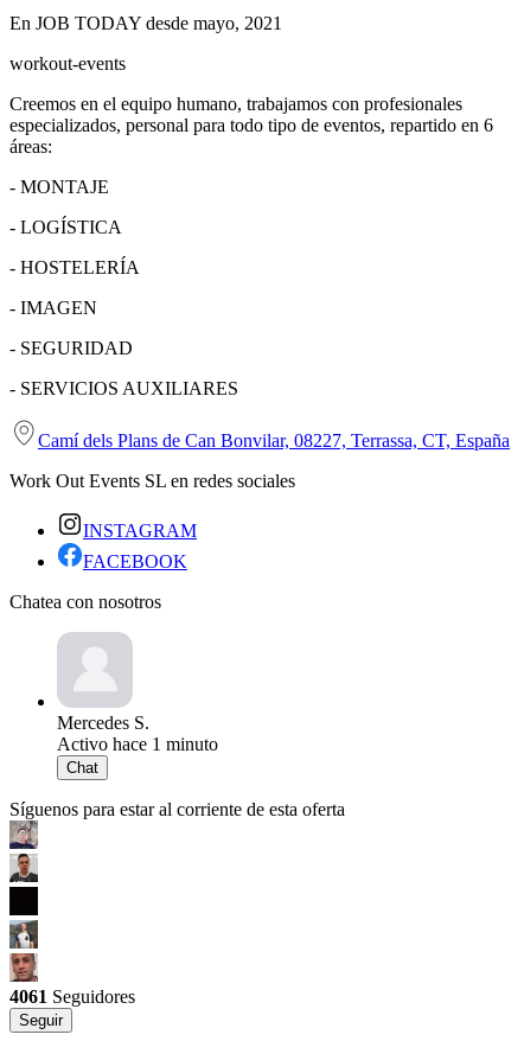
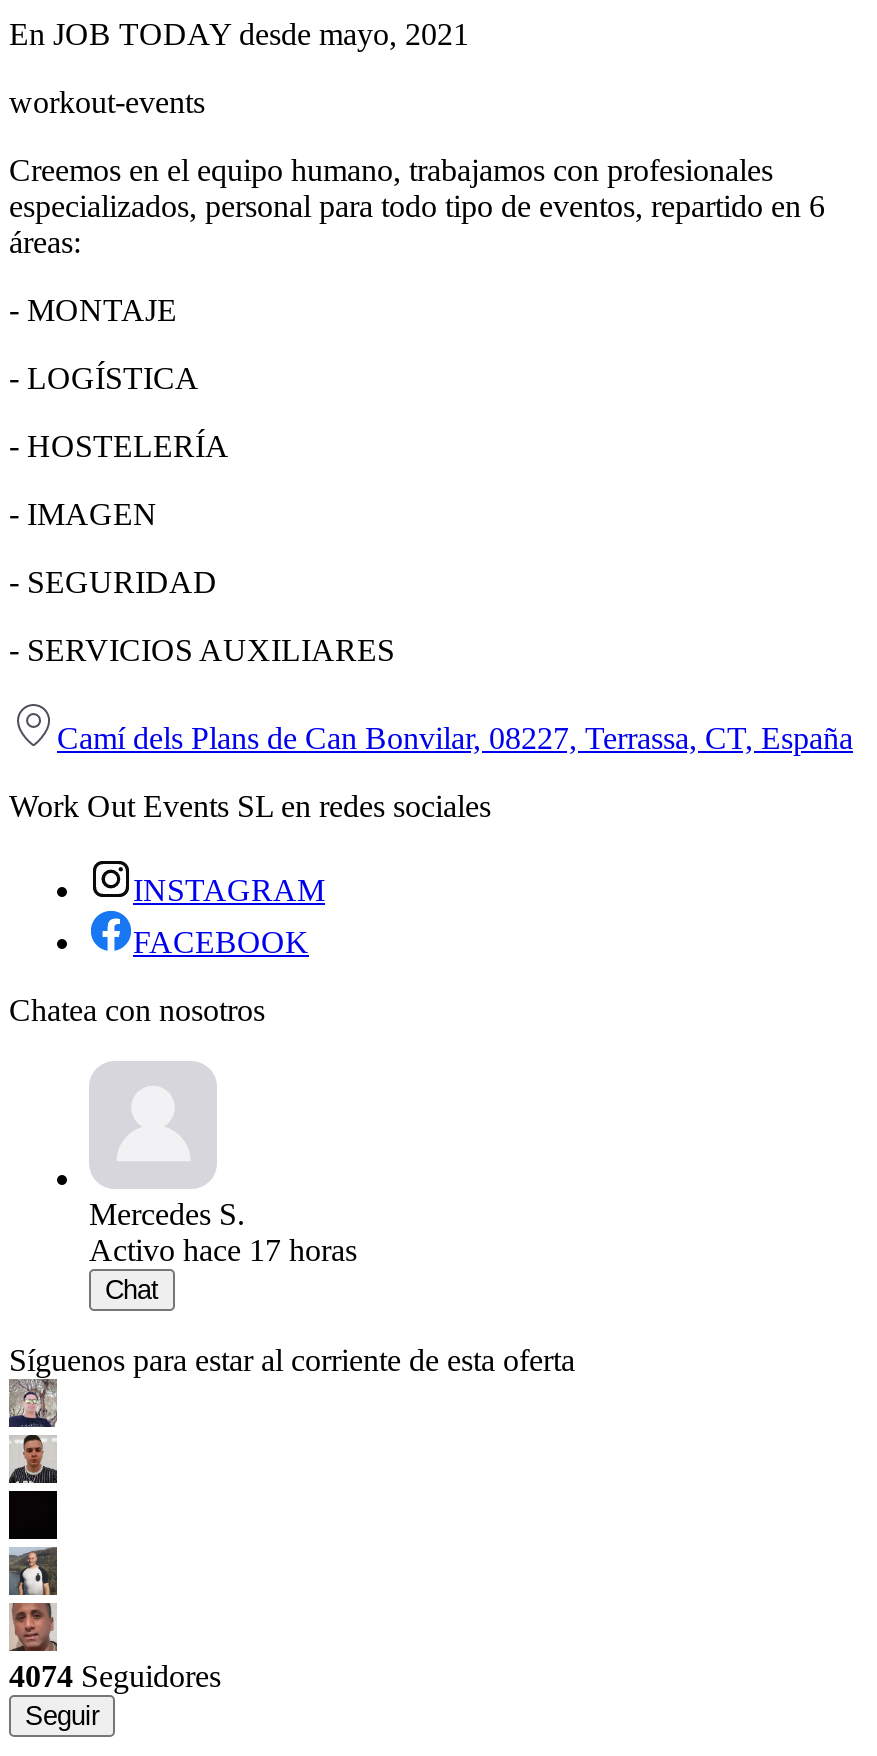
- Activo hace 1 minuto
+ Activo hace 17 horas

- 4061 Seguidores
+ 4074 Seguidores
